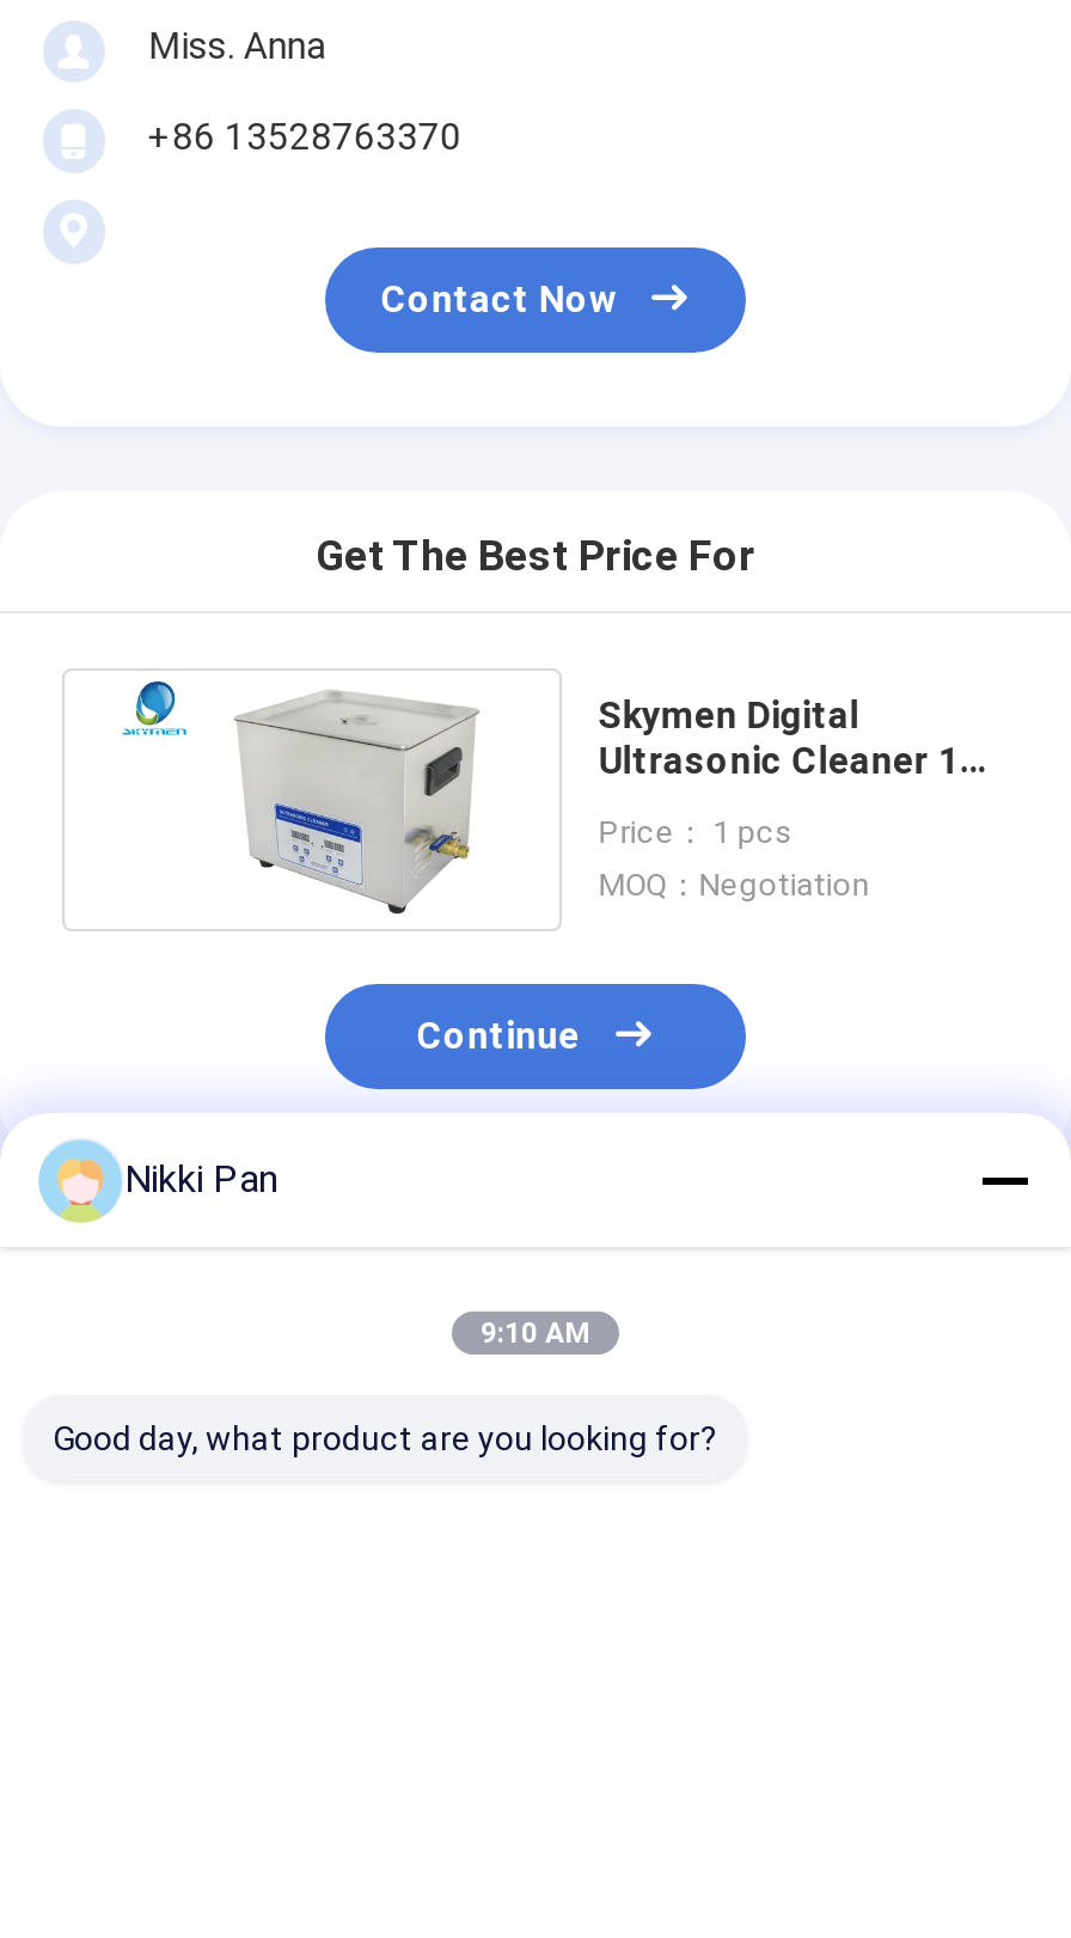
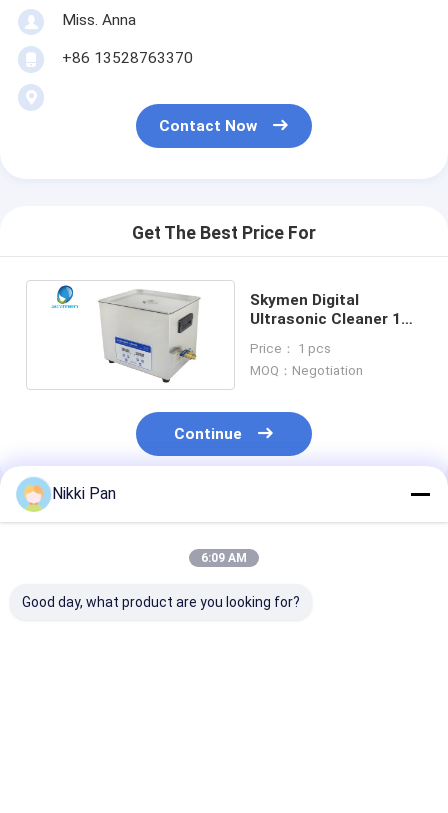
- 9:10 AM
+ 6:09 AM
